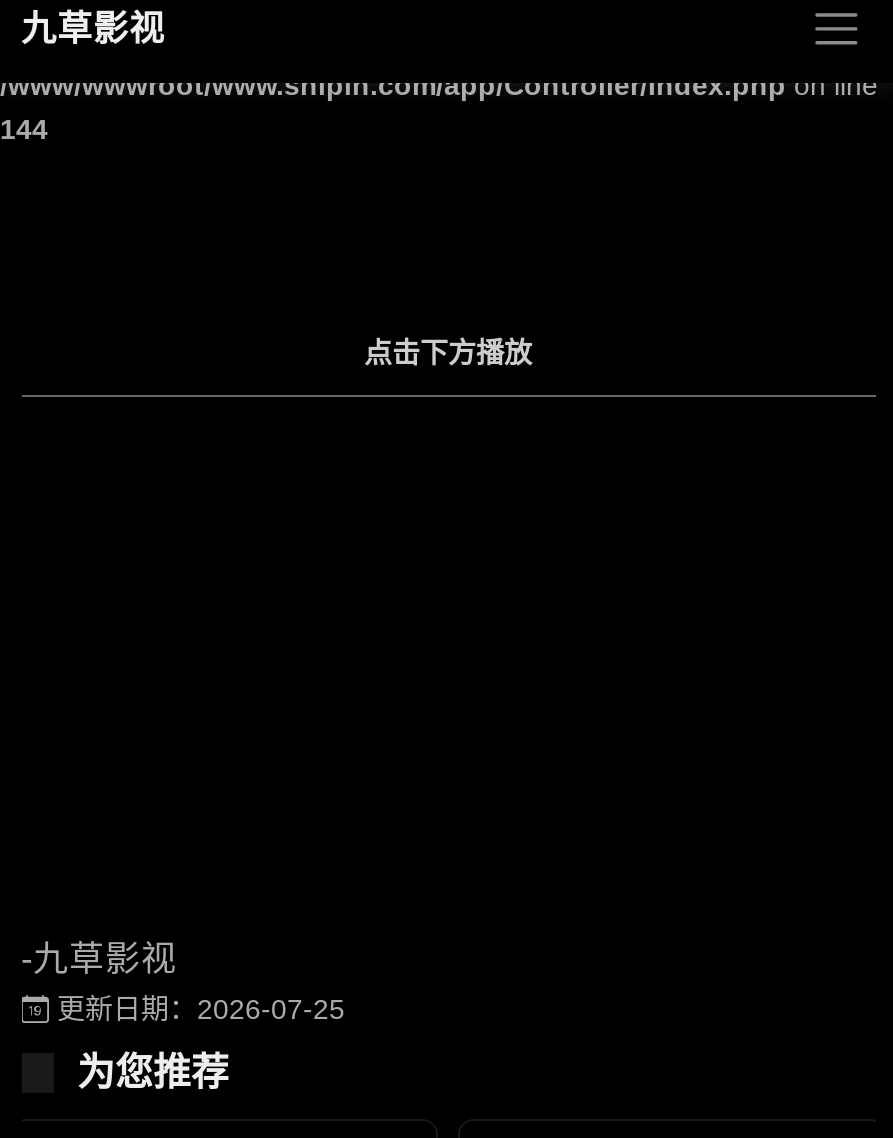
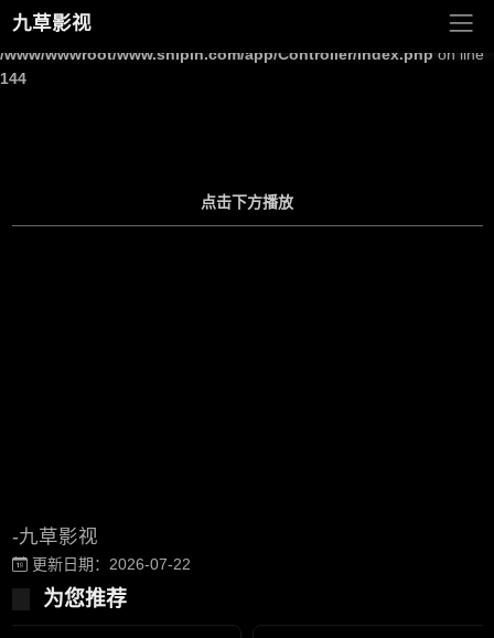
- 更新日期：2026-07-25
+ 更新日期：2026-07-22
